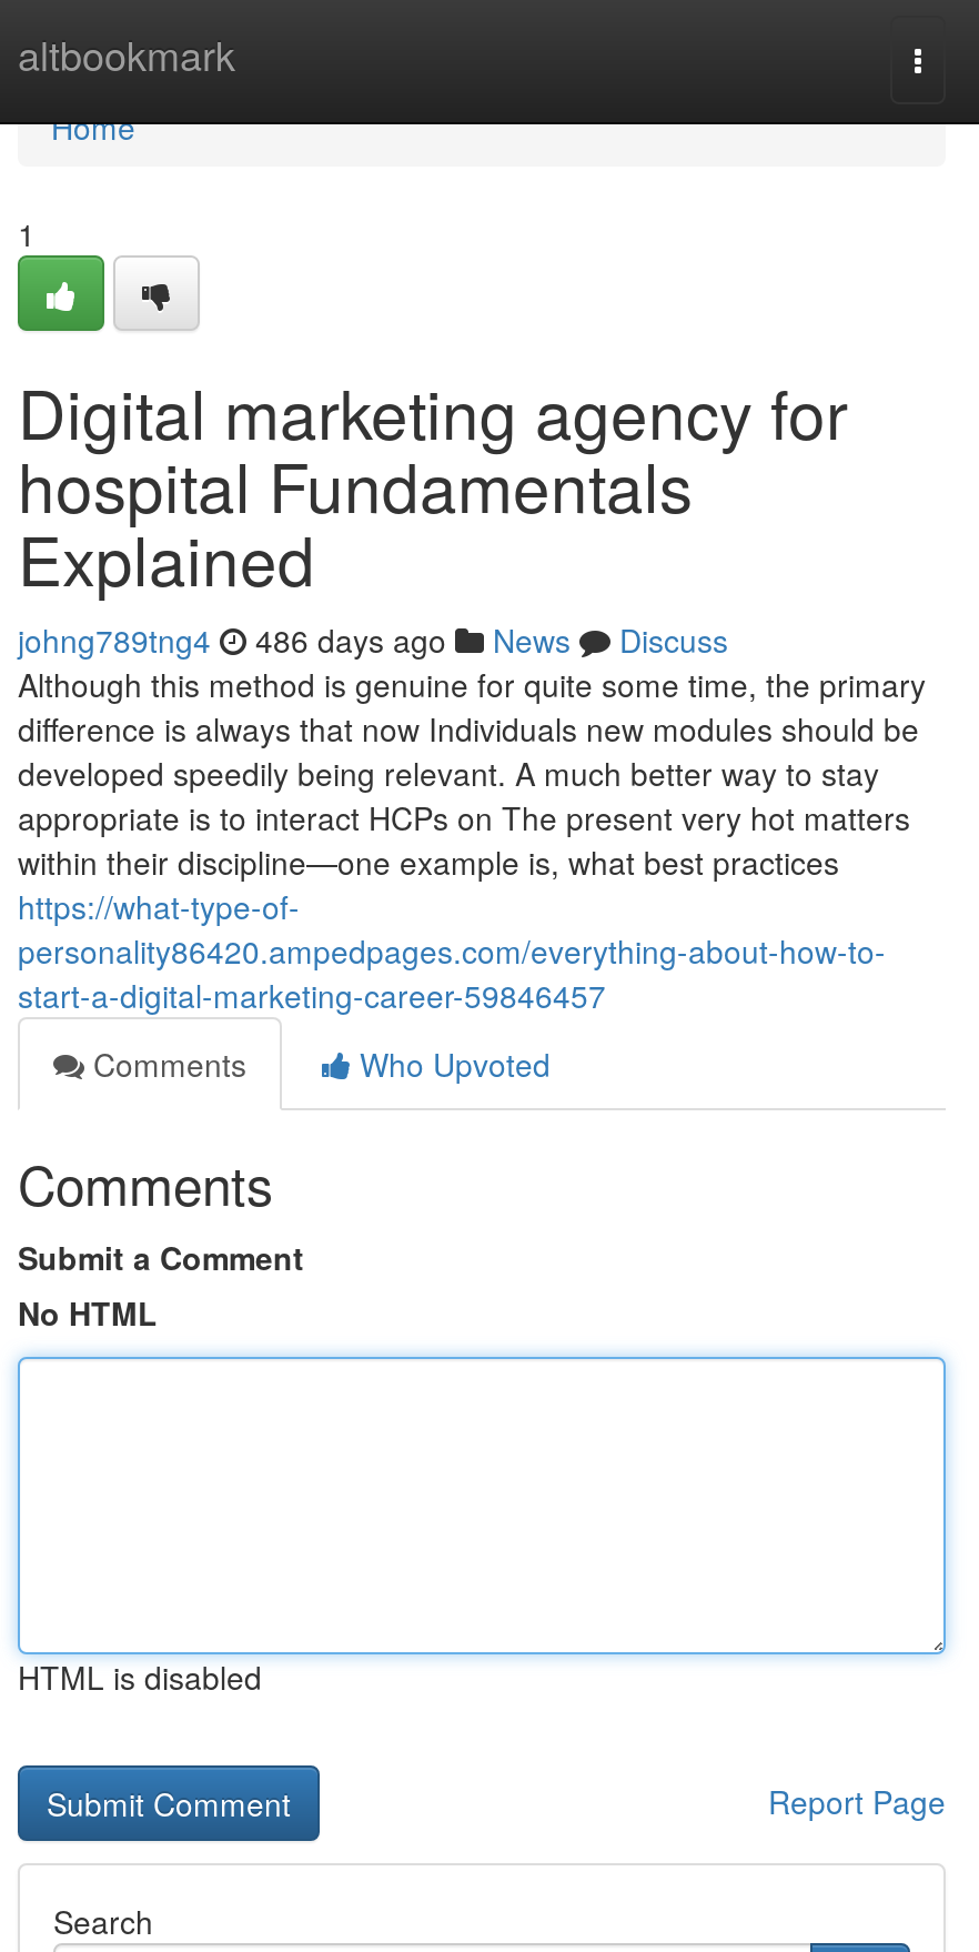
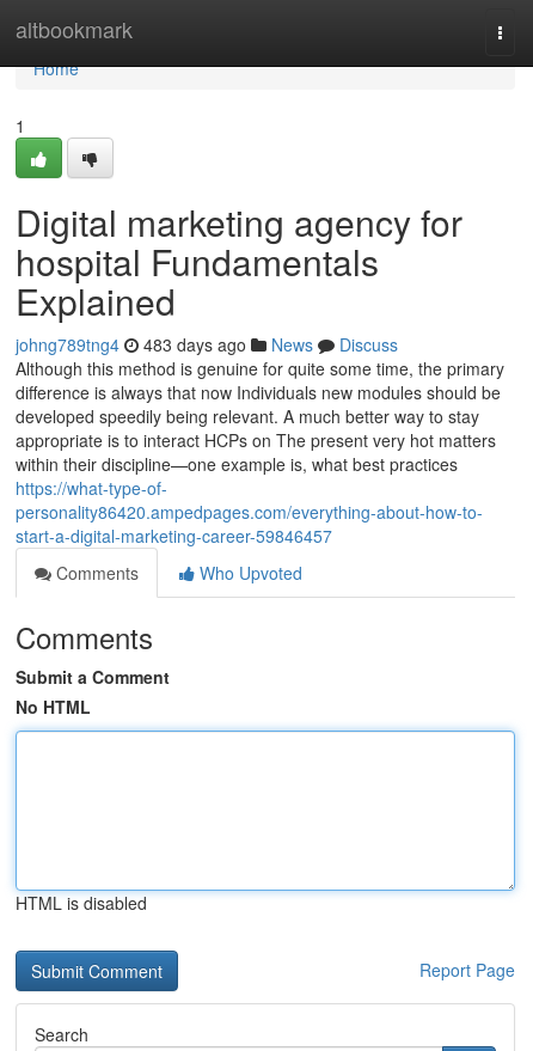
- johng789tng4 486 days ago News Discuss
+ johng789tng4 483 days ago News Discuss
